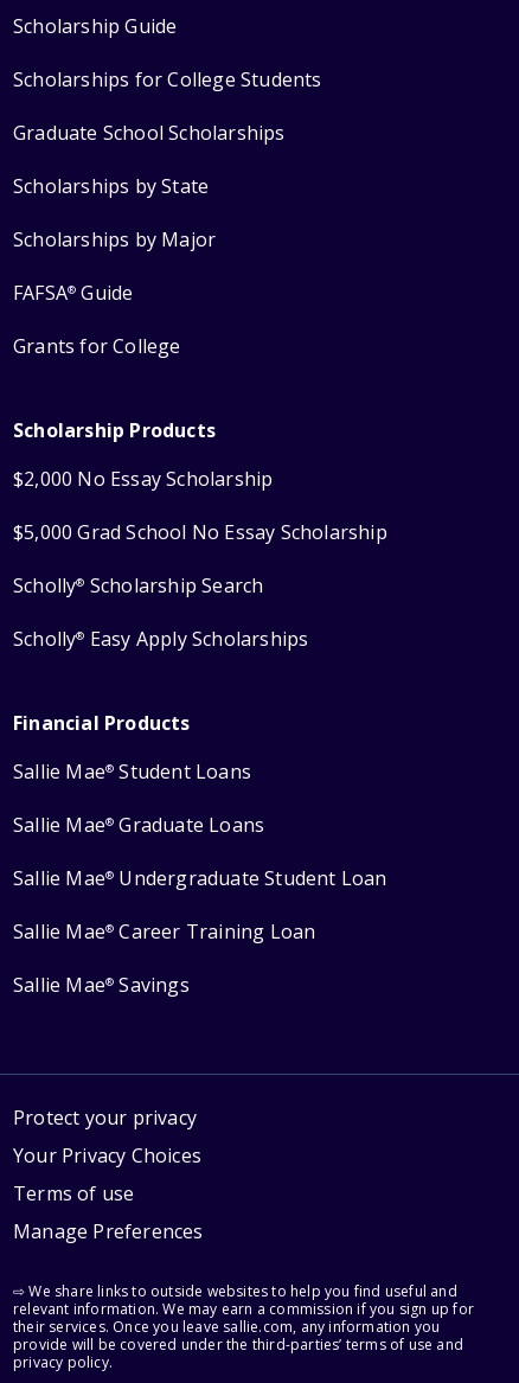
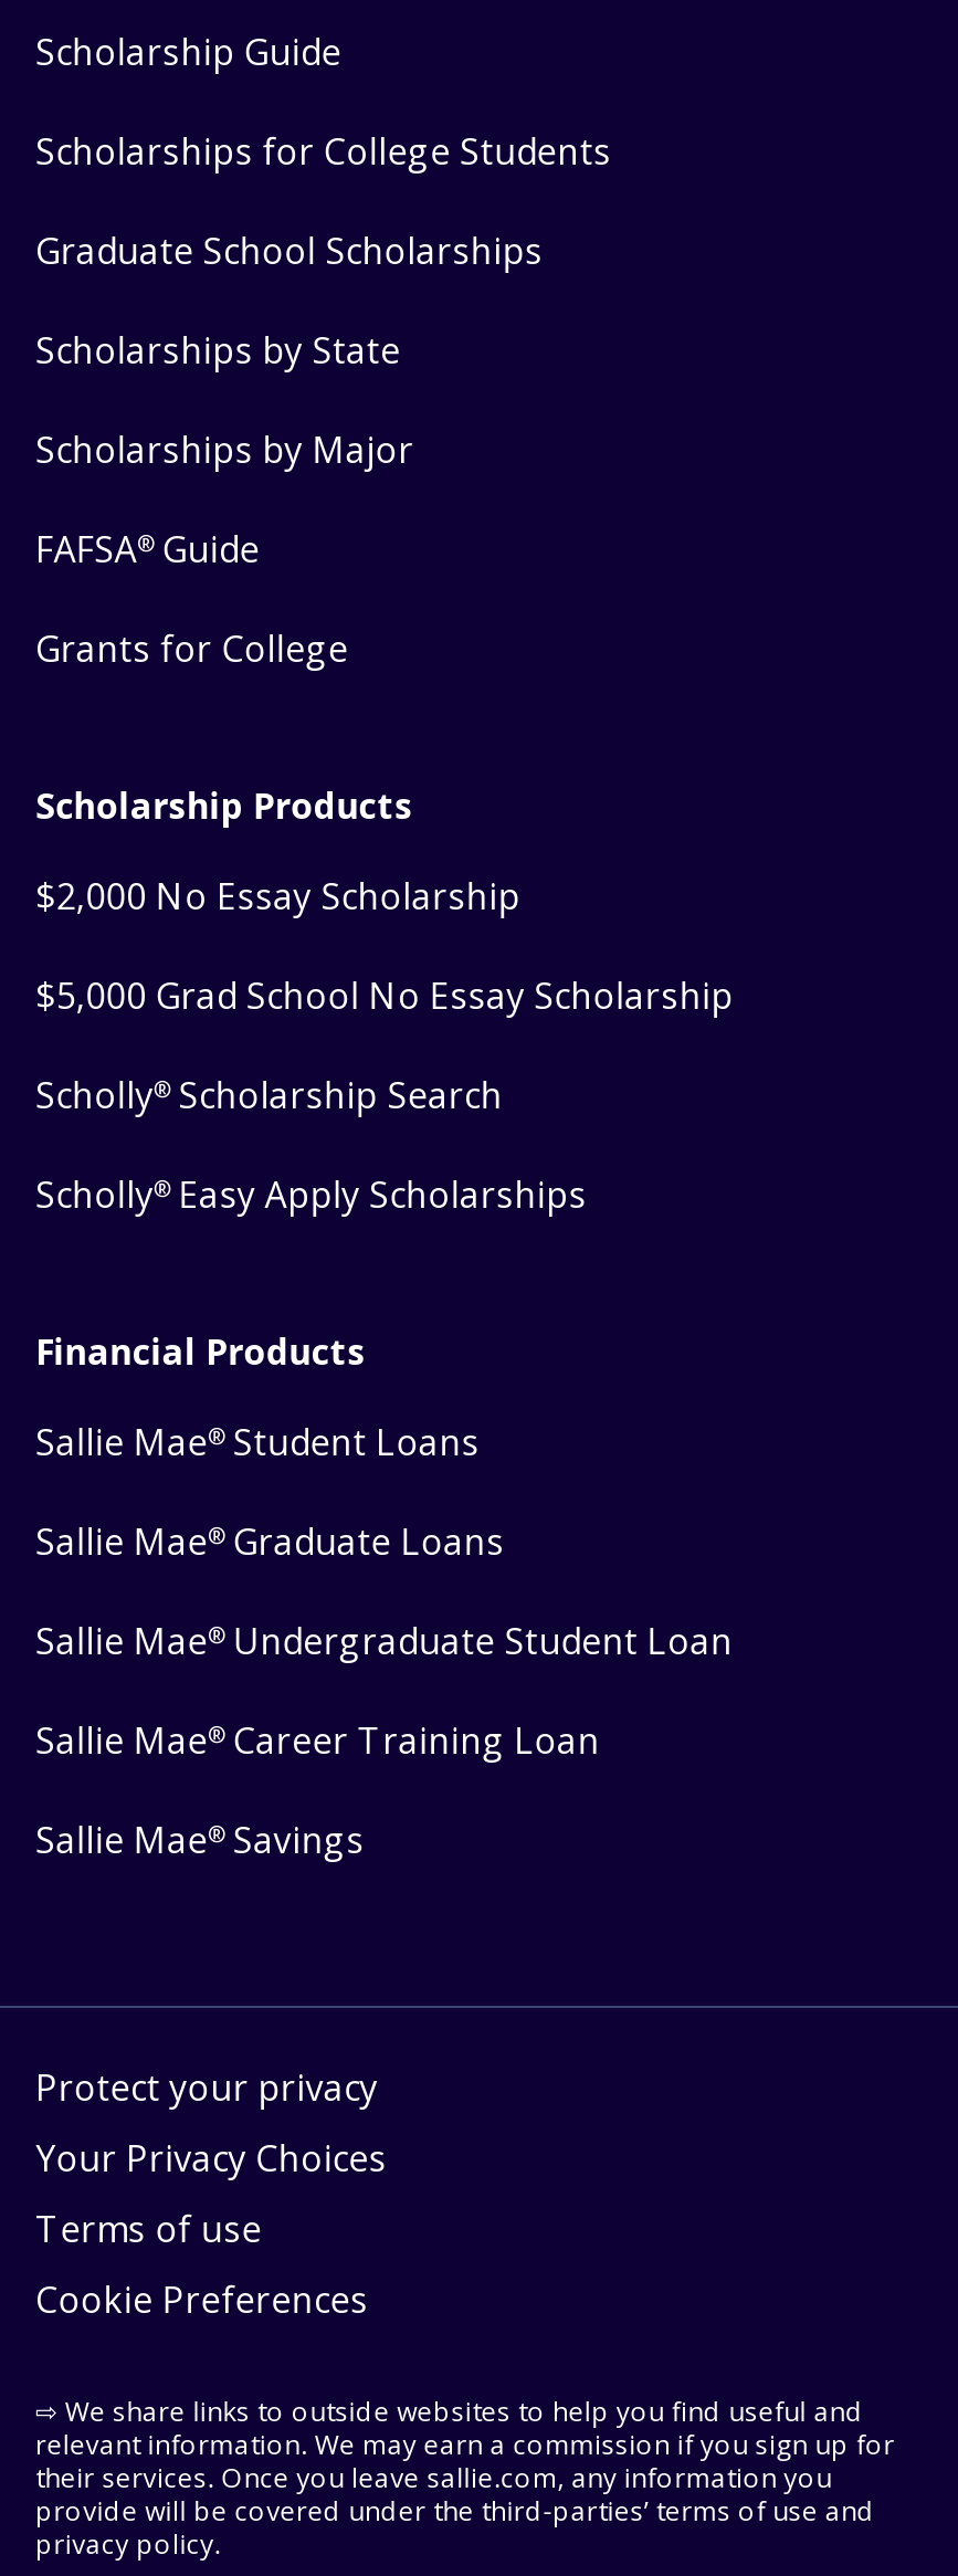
- Manage Preferences
+ Cookie Preferences
